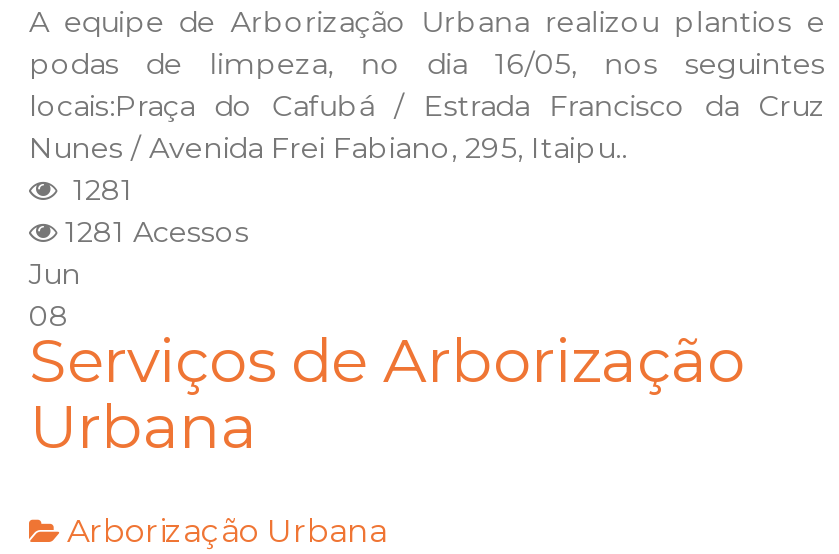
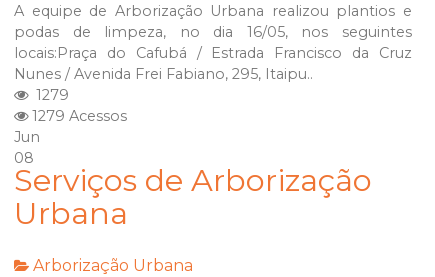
- 1281
+ 1279

- 1281 Acessos
+ 1279 Acessos
